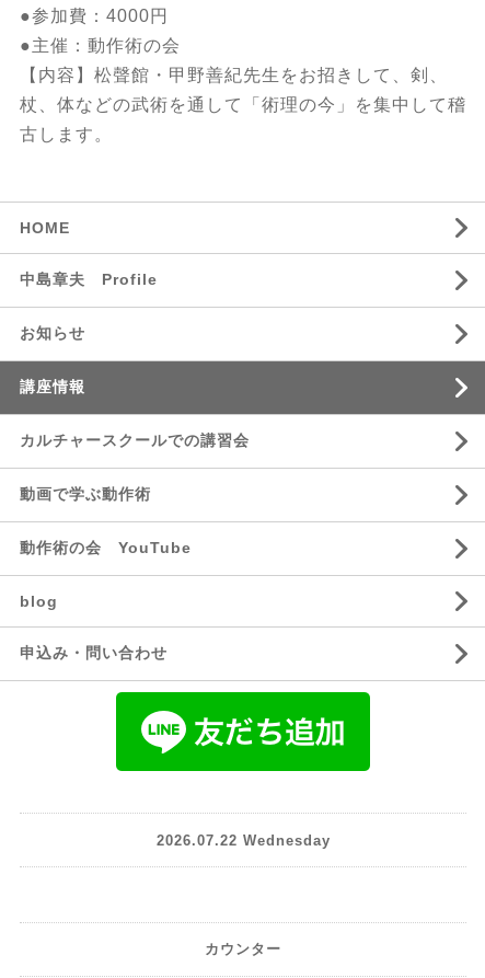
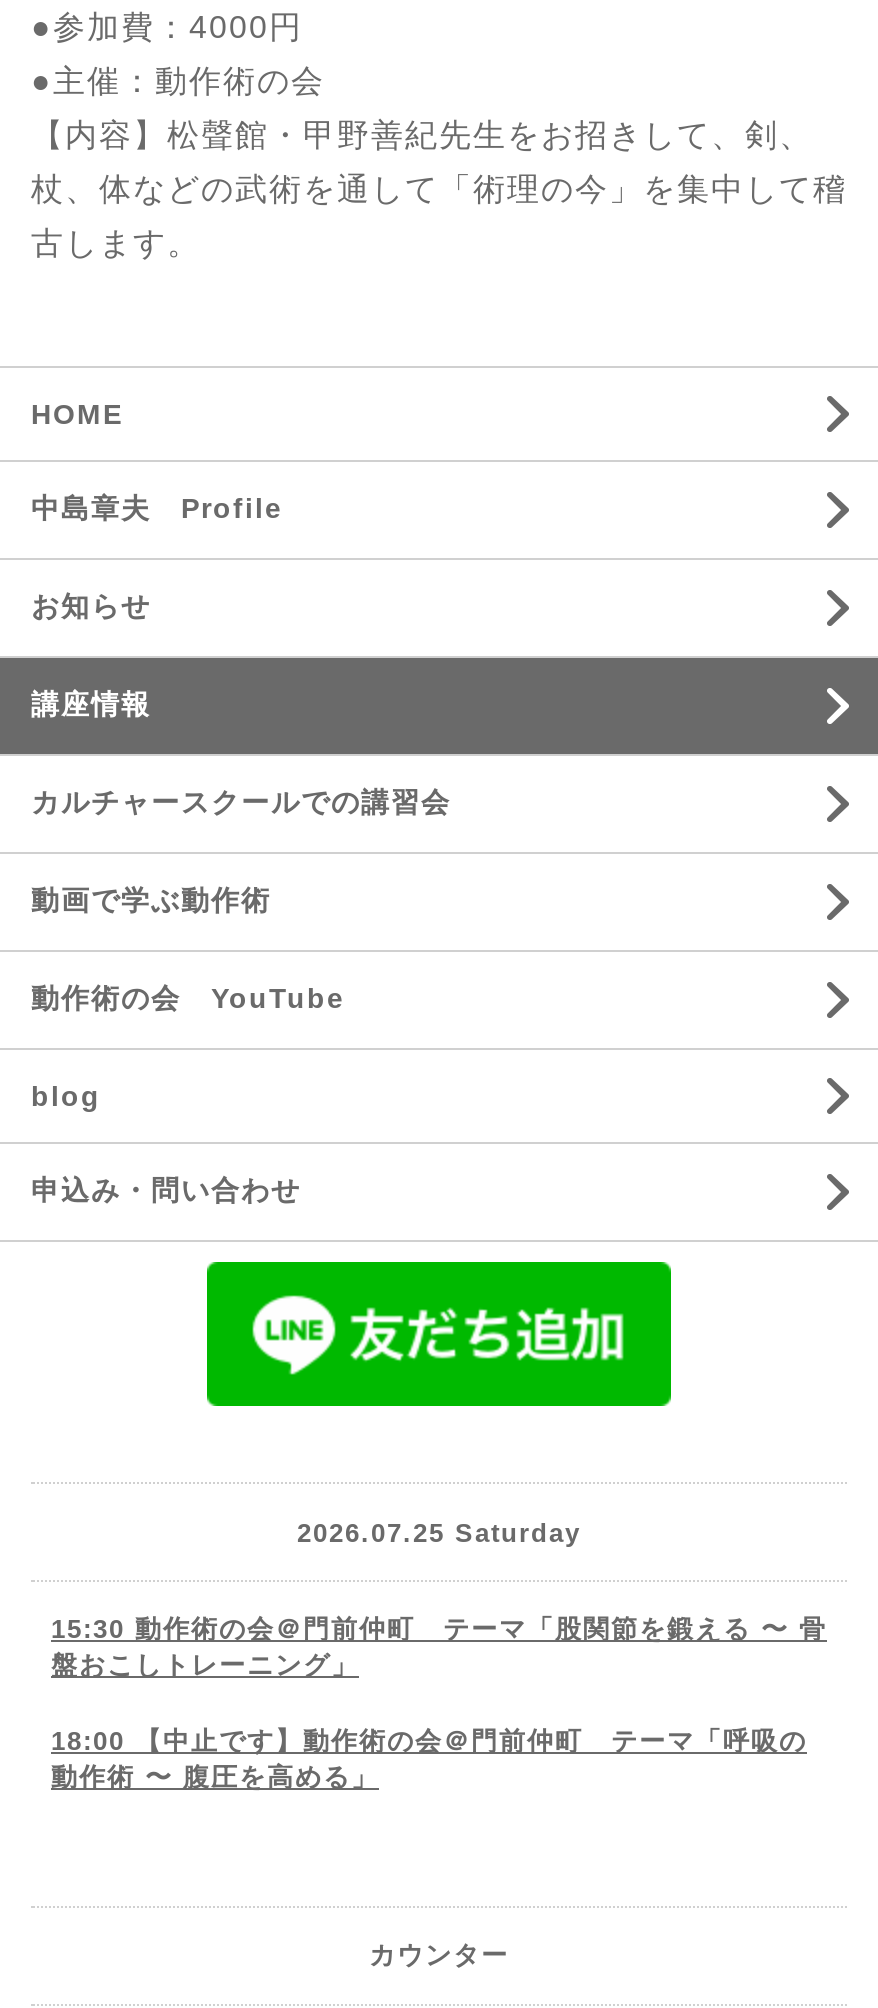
- 2026.07.22 Wednesday
+ 2026.07.25 Saturday
+ 15:30 動作術の会＠門前仲町 テーマ「股関節を鍛える 〜 骨
+ 盤おこしトレーニング」
+ 18:00 【中止です】動作術の会＠門前仲町 テーマ「呼吸の
+ 動作術 〜 腹圧を高める」
